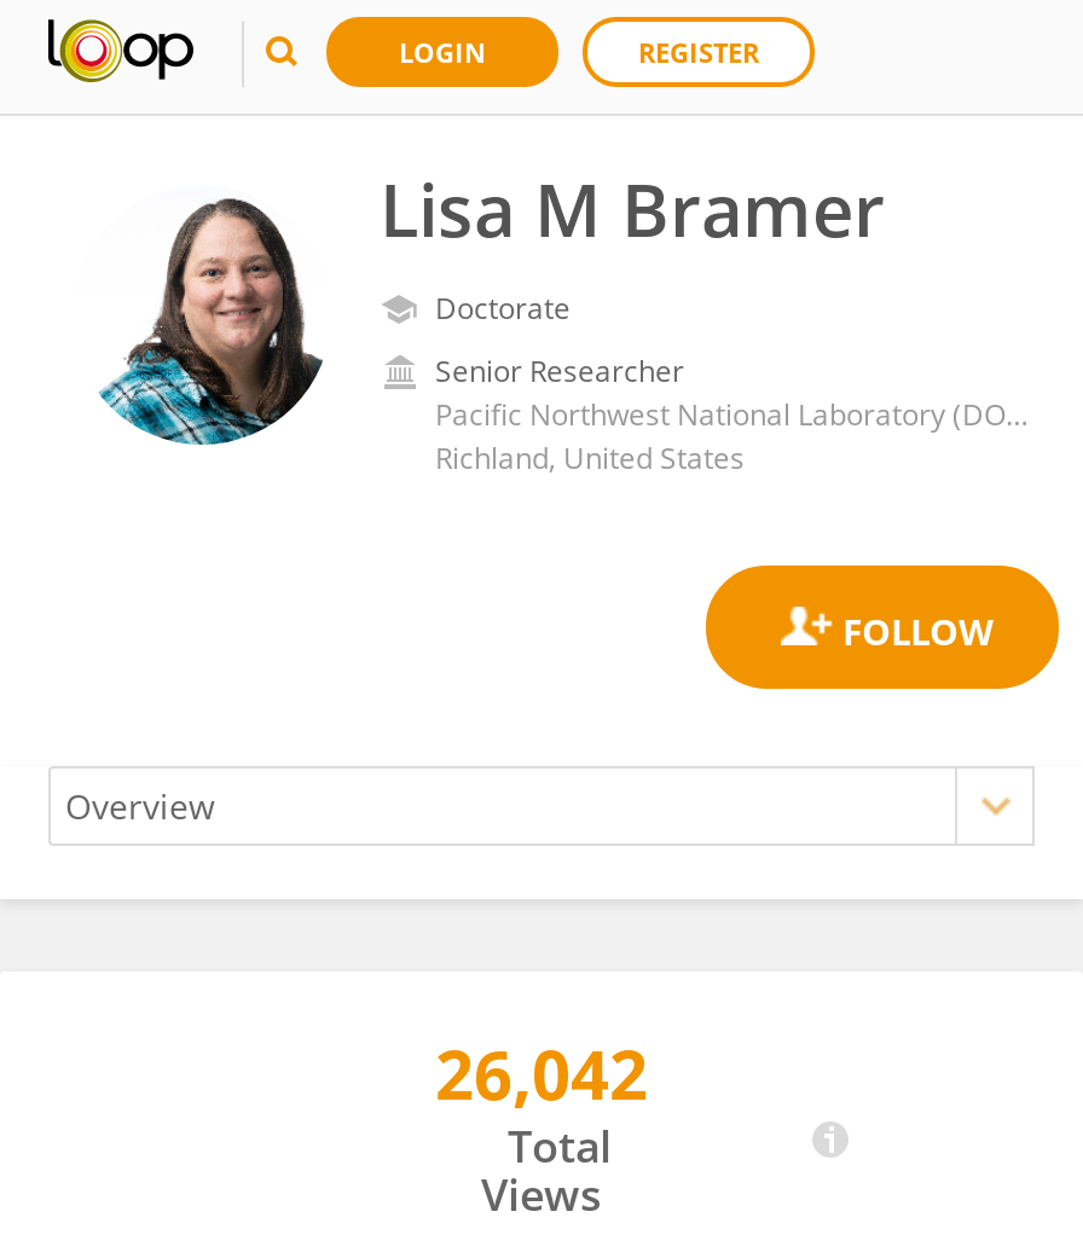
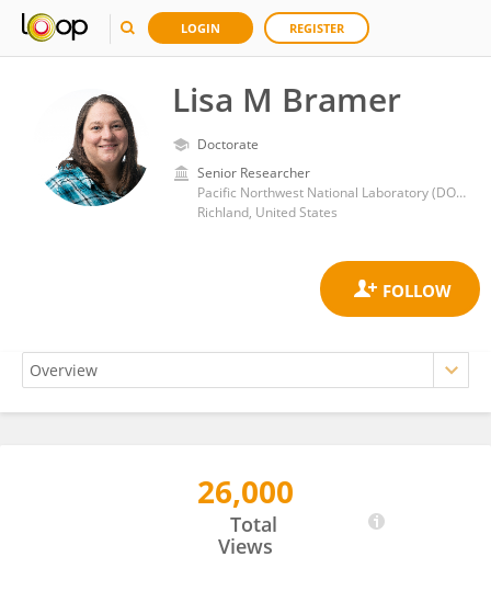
- 26,042
+ 26,000
